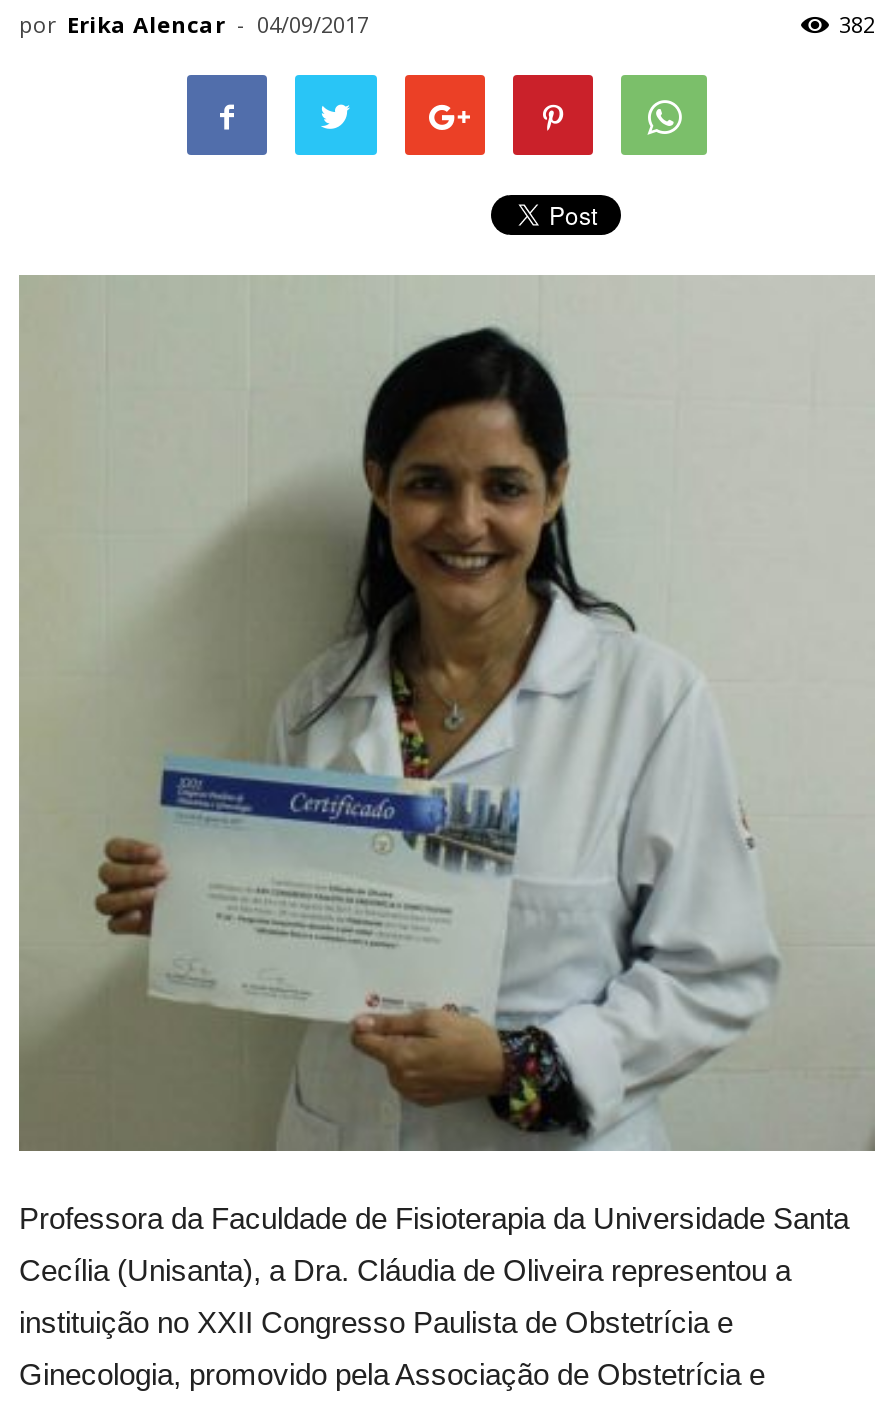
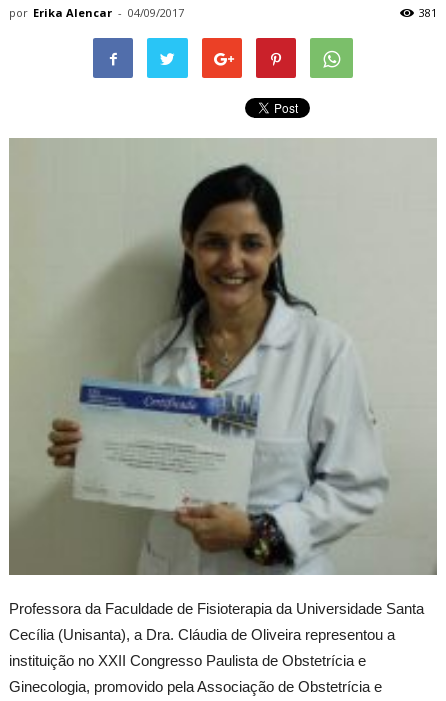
- 382
+ 381
